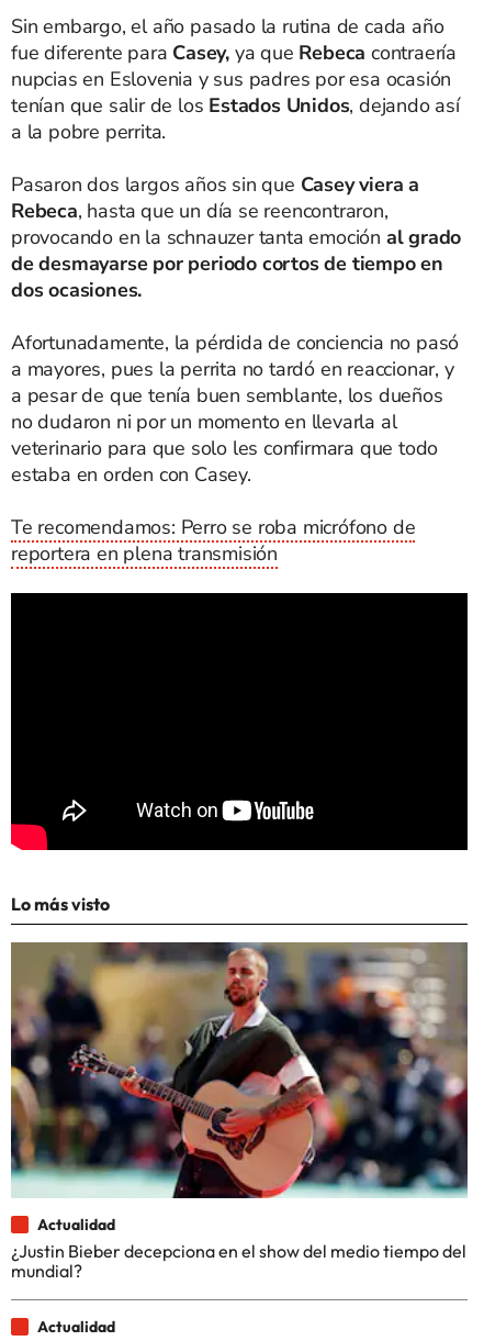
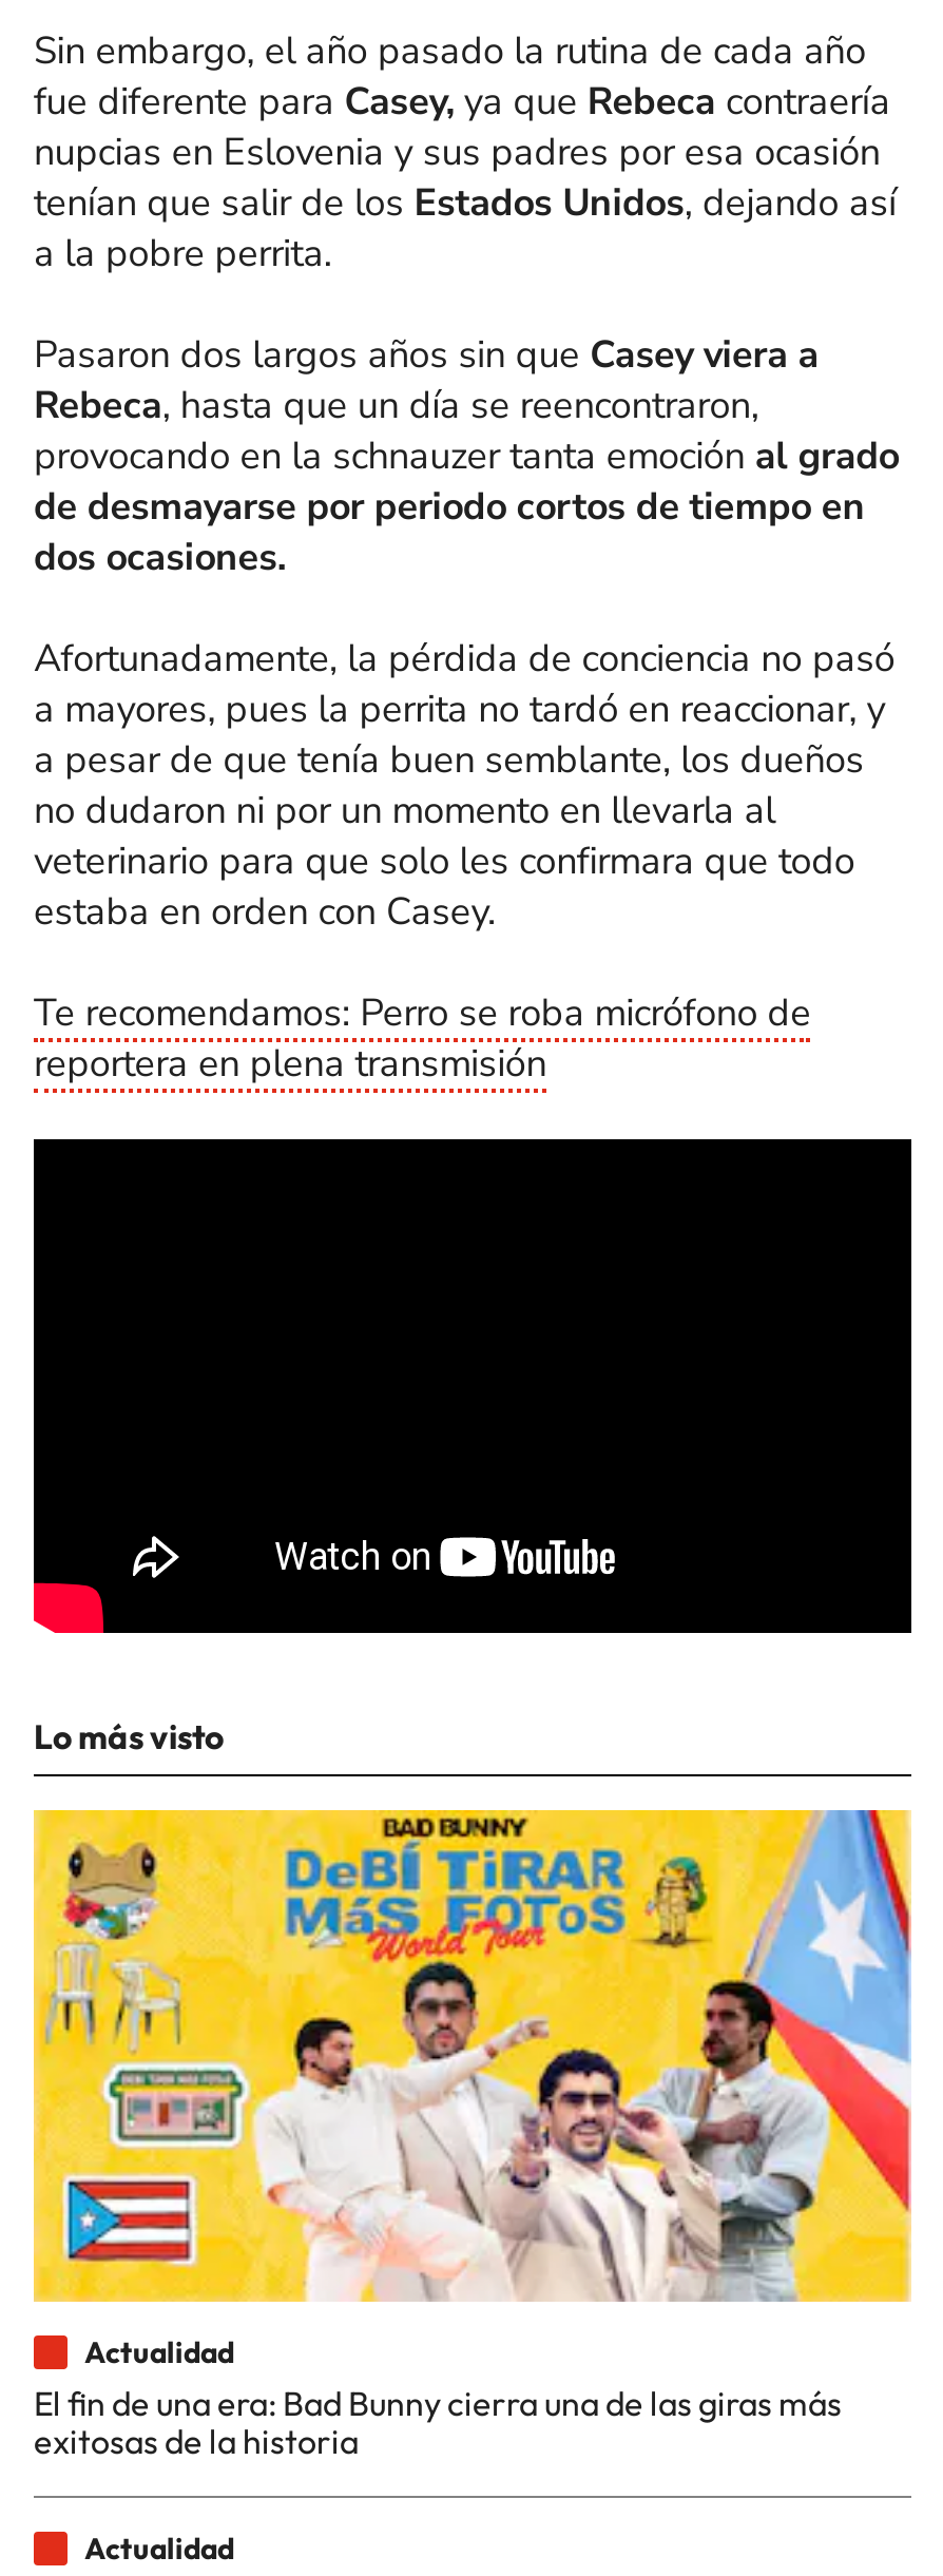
- [image]
- ¿Justin Bieber decepciona en el show del medio tiempo del
- mundial?
+ [image]
+ El fin de una era: Bad Bunny cierra una de las giras más
+ exitosas de la historia
